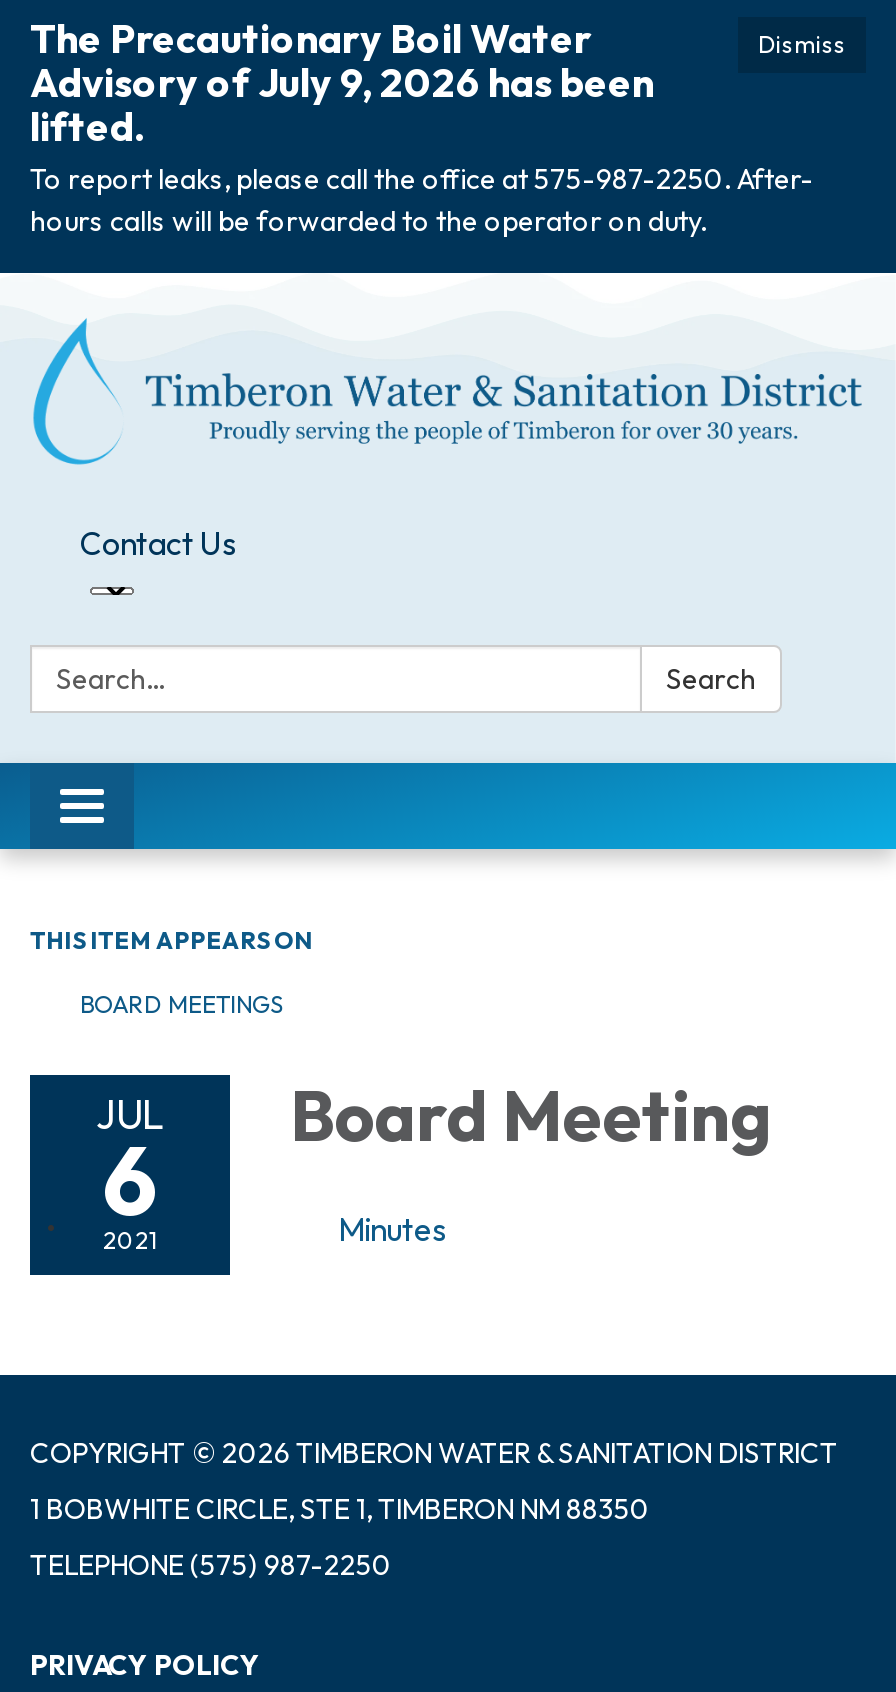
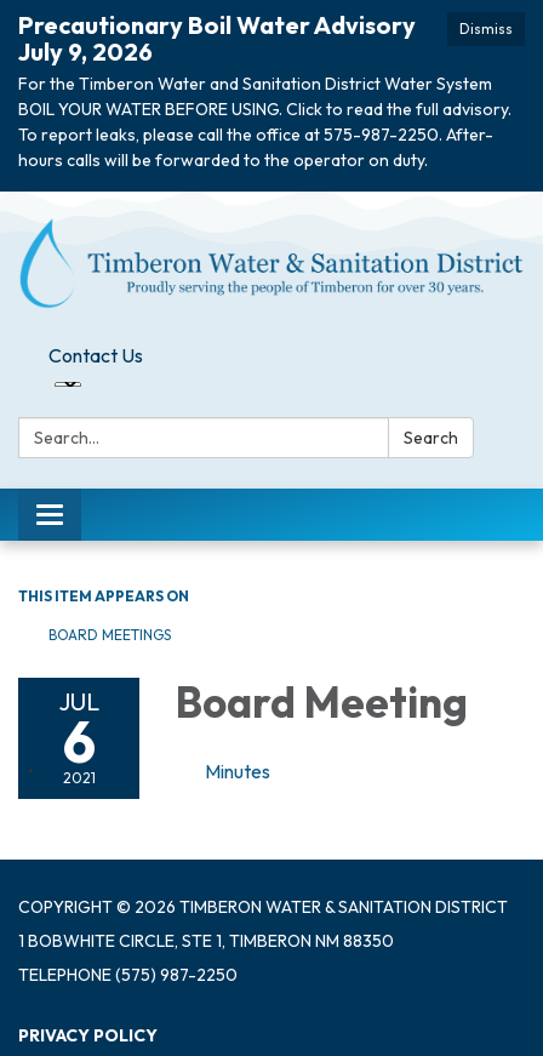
- The Precautionary Boil Water
- Advisory of July 9, 2026 has been
- lifted.
+ Precautionary Boil Water Advisory
+ July 9, 2026
+ For the Timberon Water and Sanitation District Water System
+ BOIL YOUR WATER BEFORE USING. Click to read the full advisory.
